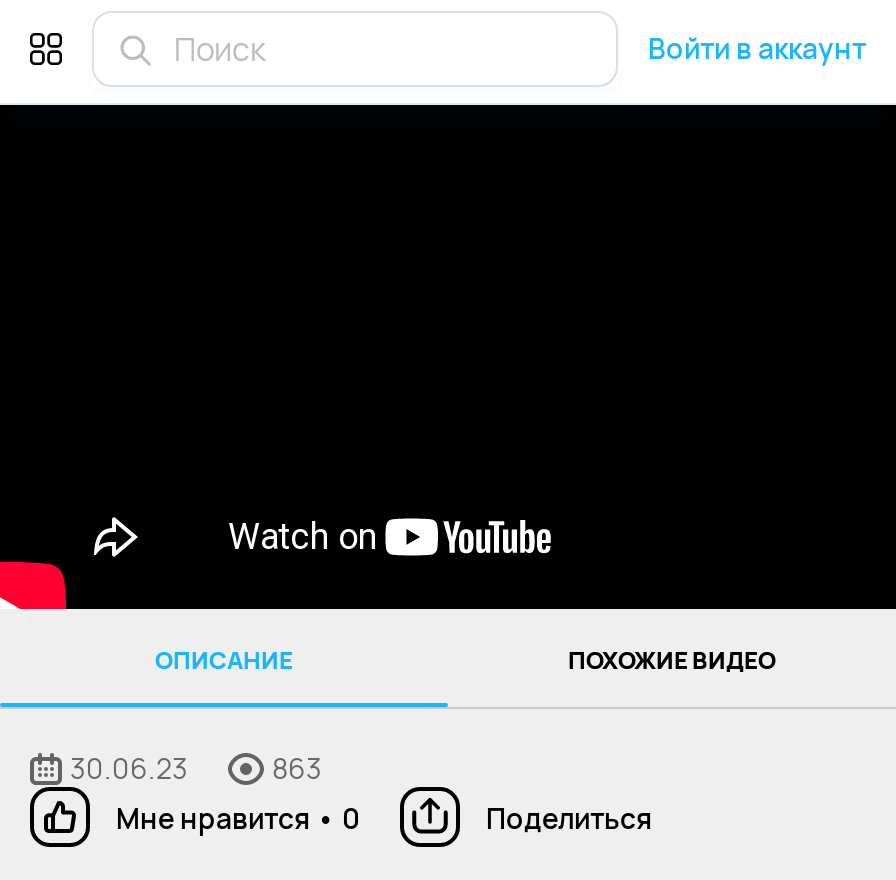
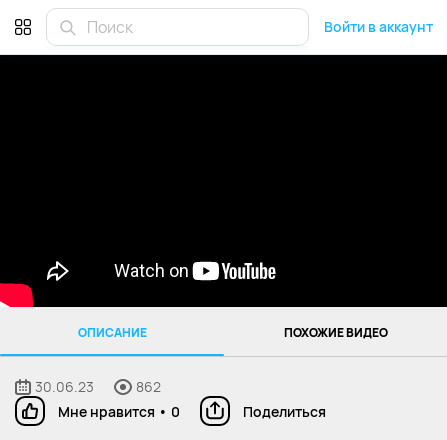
- 863
+ 862
